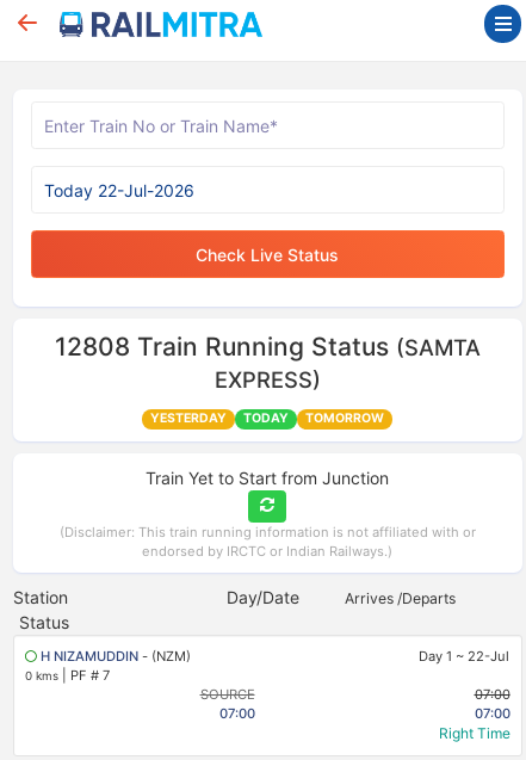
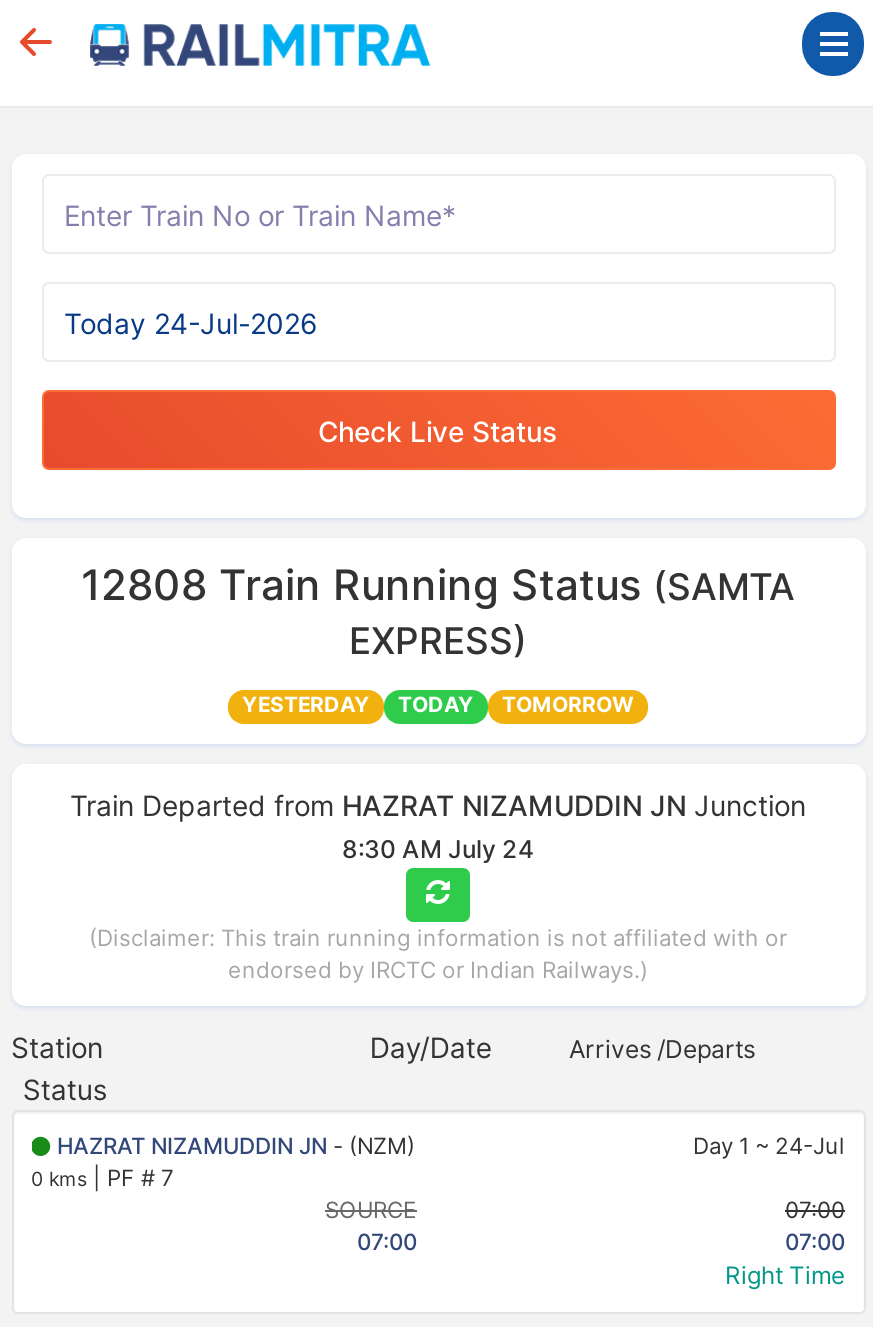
- Train Yet to Start from Junction
+ Train Departed from HAZRAT NIZAMUDDIN JN Junction
+ 8:30 AM July 24

- H NIZAMUDDIN - (NZM)
+ HAZRAT NIZAMUDDIN JN - (NZM)

- Day 1 ~ 22-Jul
+ Day 1 ~ 24-Jul
